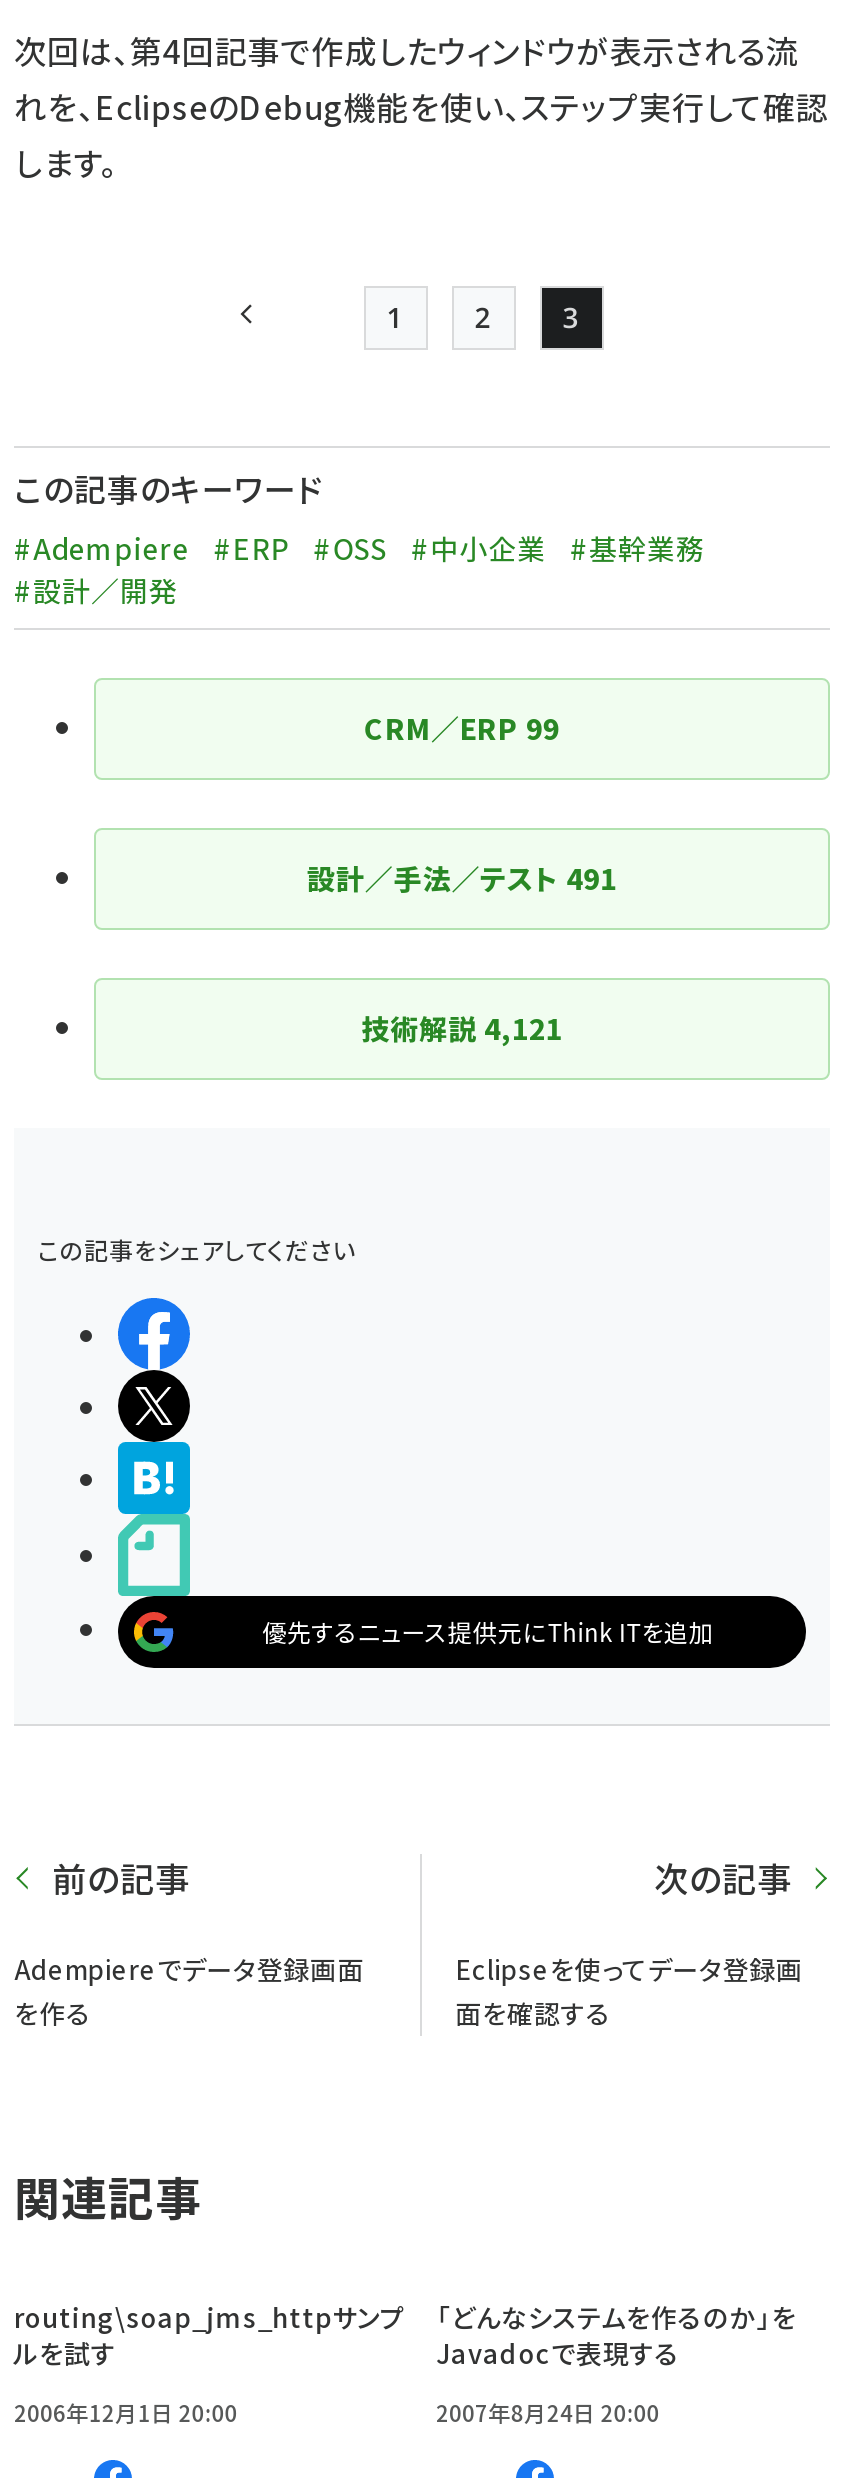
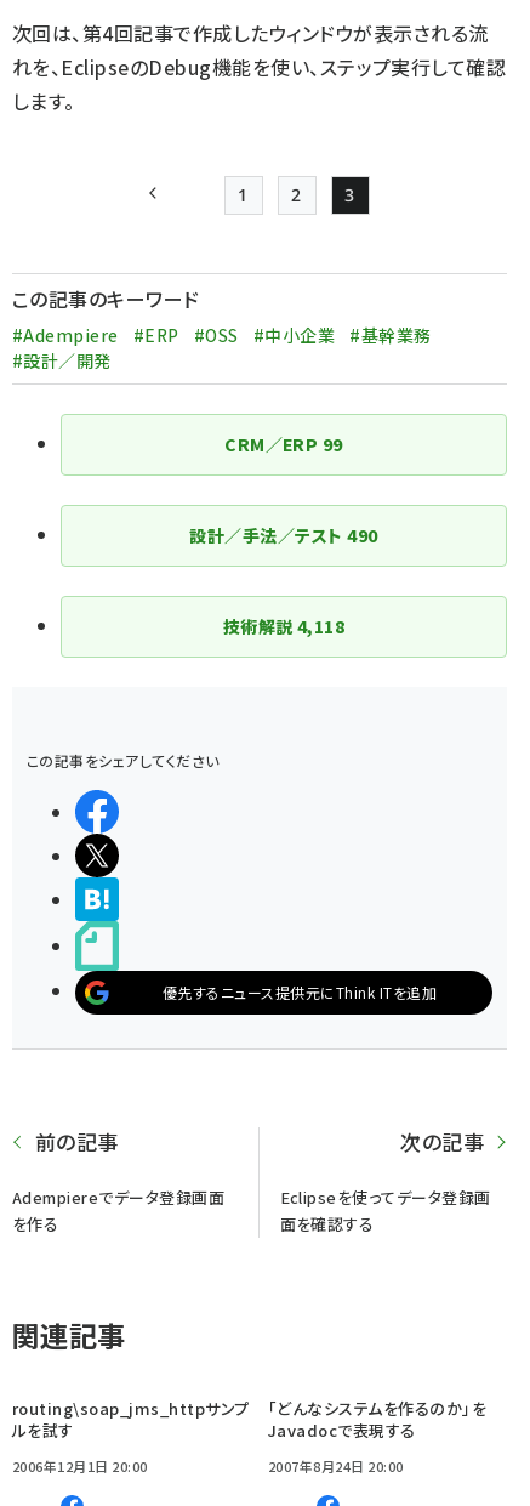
- 設計／手法／テスト491
+ 設計／手法／テスト490

- 技術解説4,121
+ 技術解説4,118
